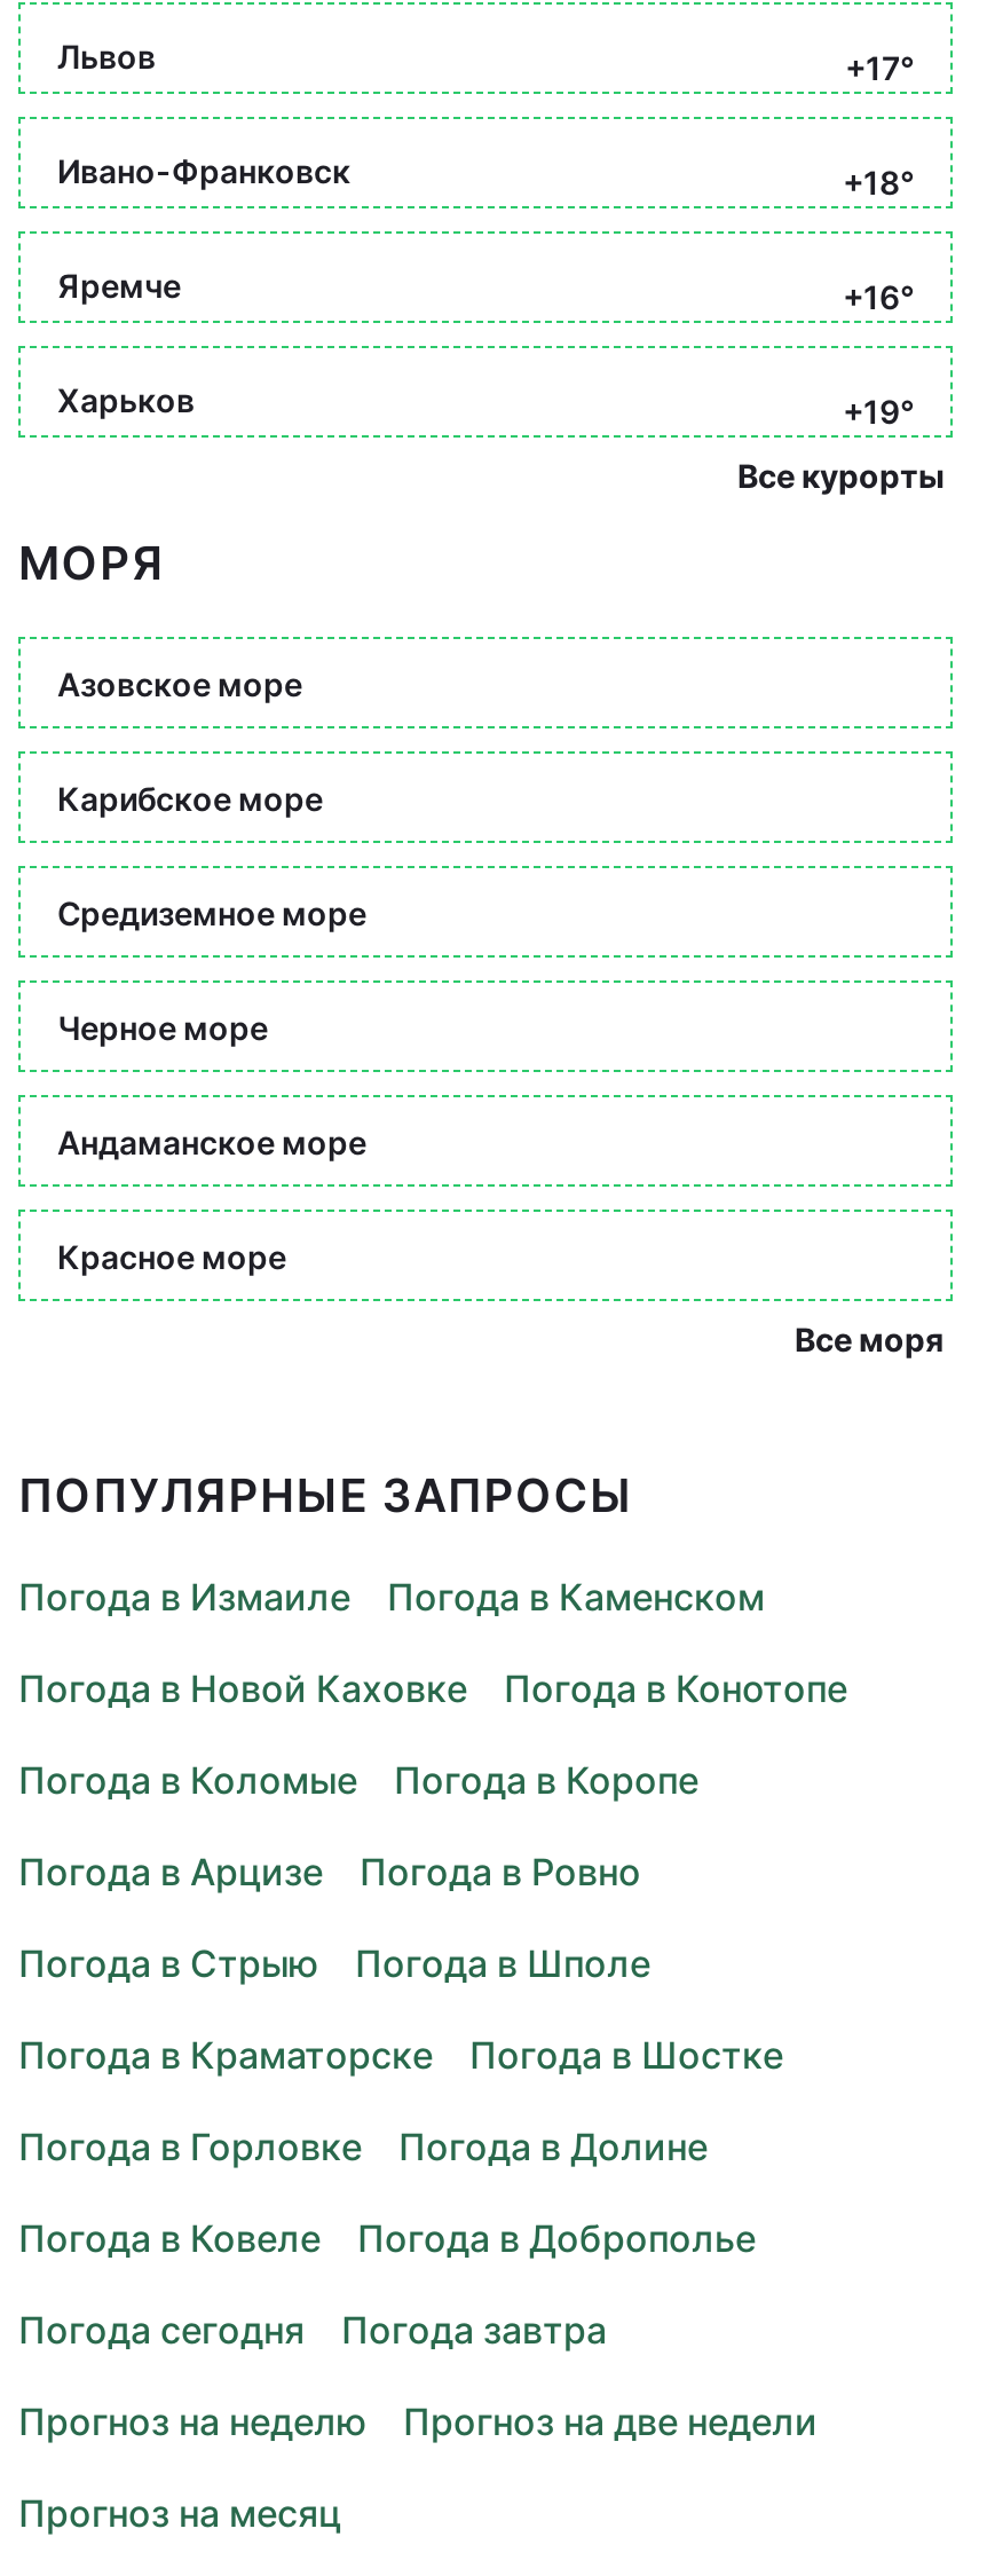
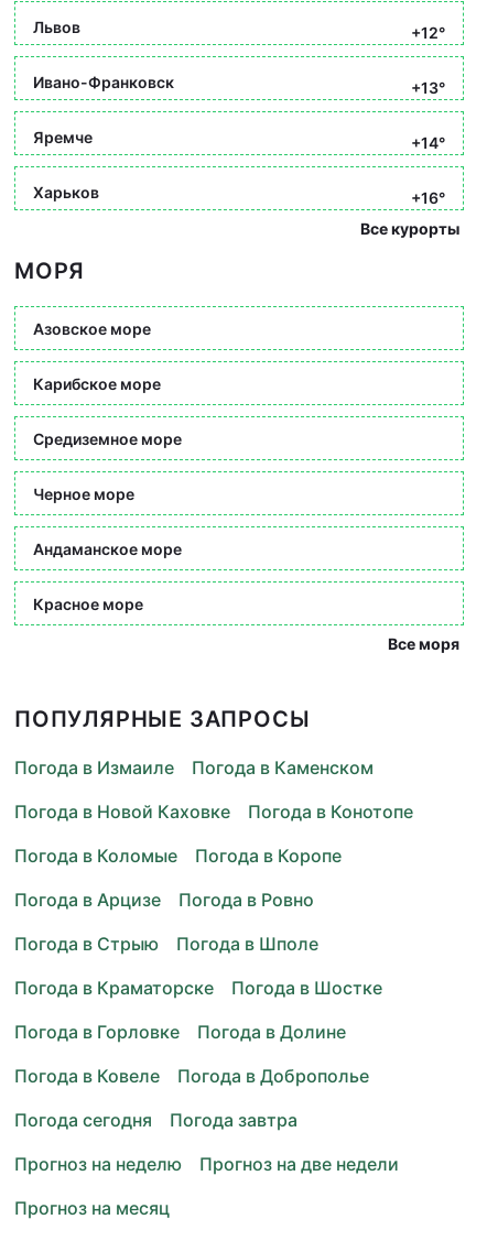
- +17°
+ +12°

- +18°
+ +13°

- +16°
+ +14°

- +19°
+ +16°
